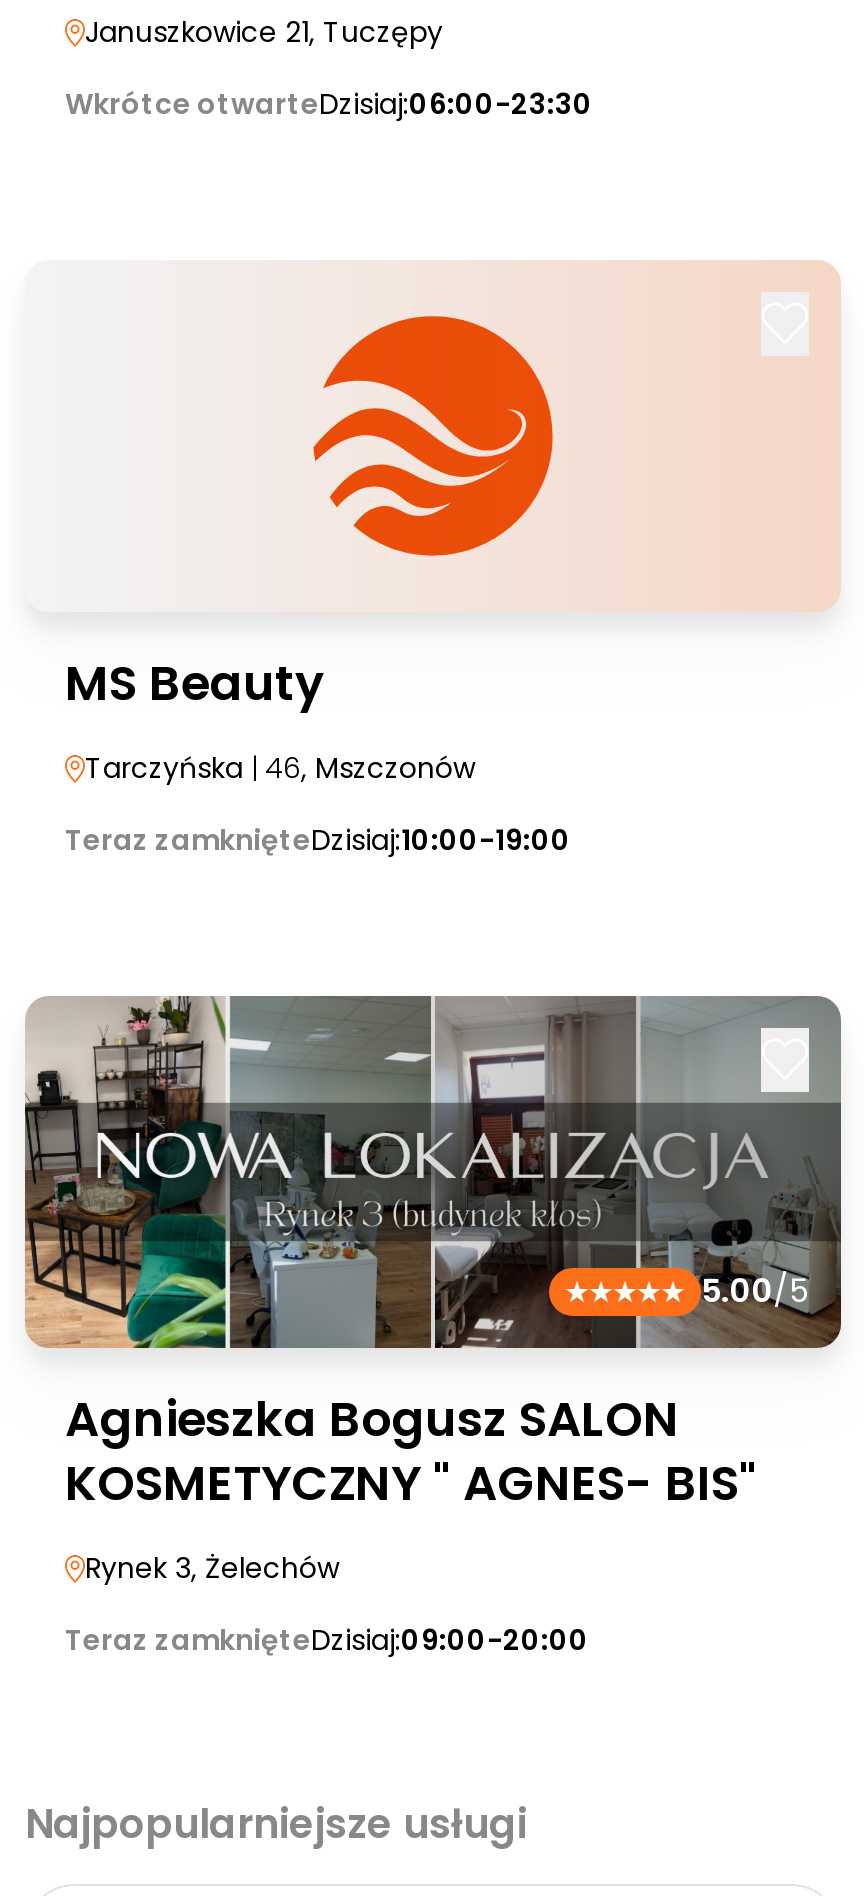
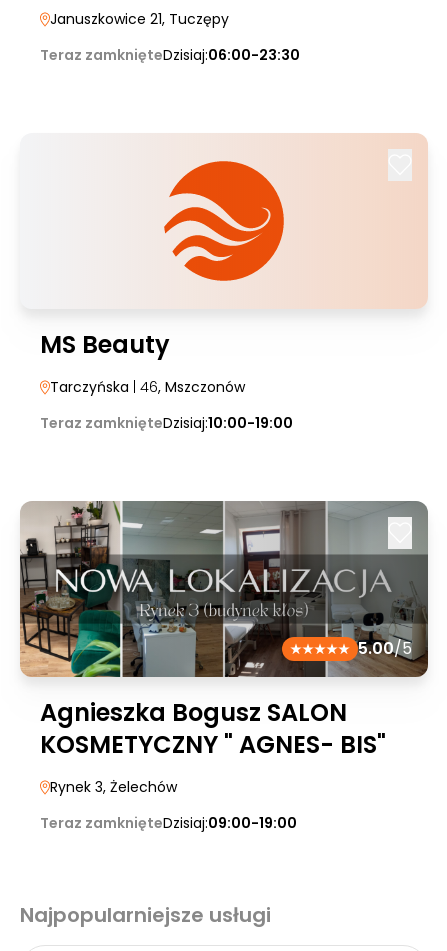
- Wkrótce otwarteDzisiaj:06:00-23:30
+ Teraz zamknięteDzisiaj:06:00-23:30

- Teraz zamknięteDzisiaj:09:00-20:00
+ Teraz zamknięteDzisiaj:09:00-19:00
